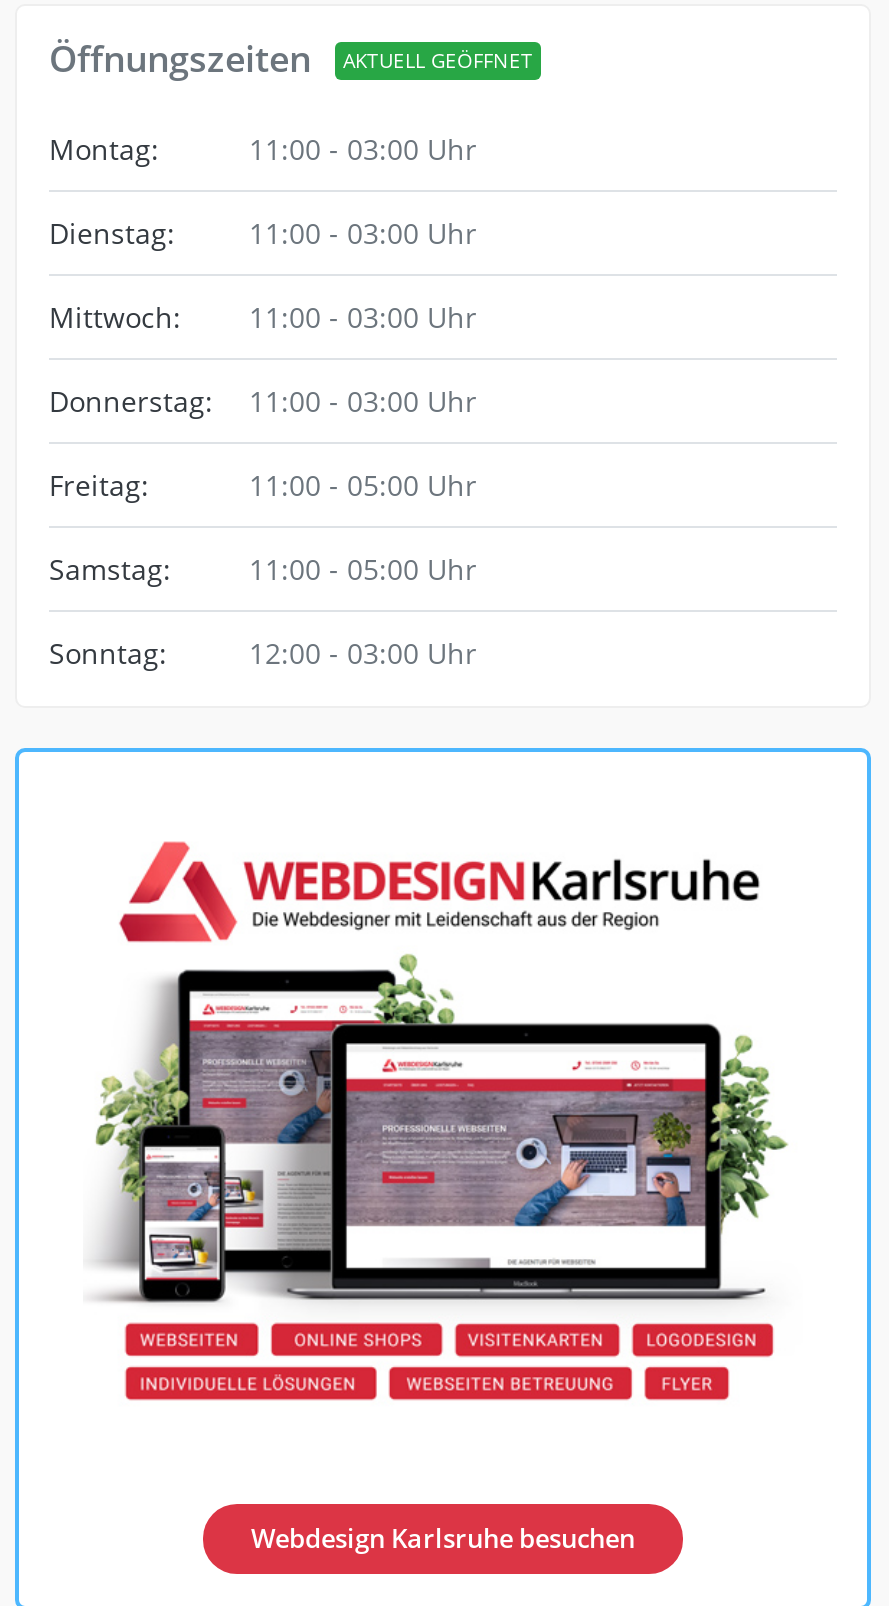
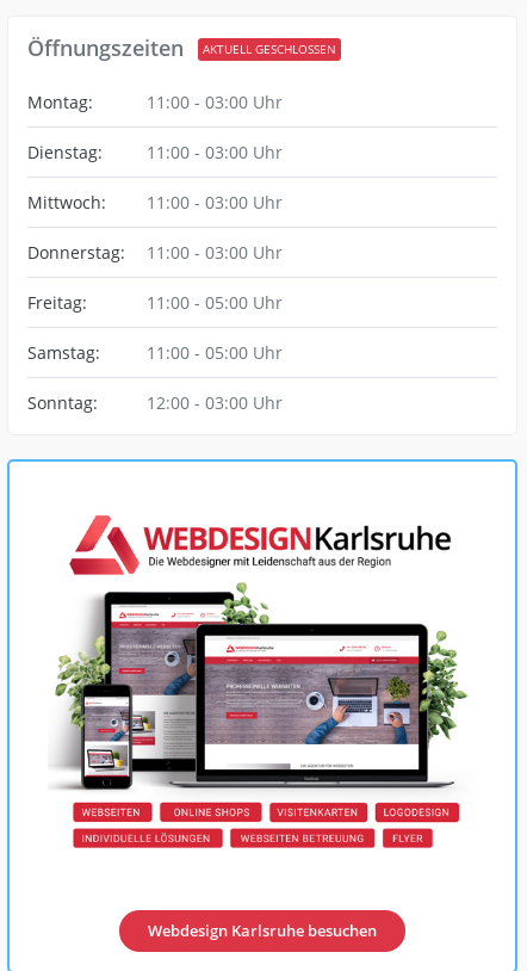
- AKTUELL GEÖFFNET
+ AKTUELL GESCHLOSSEN
